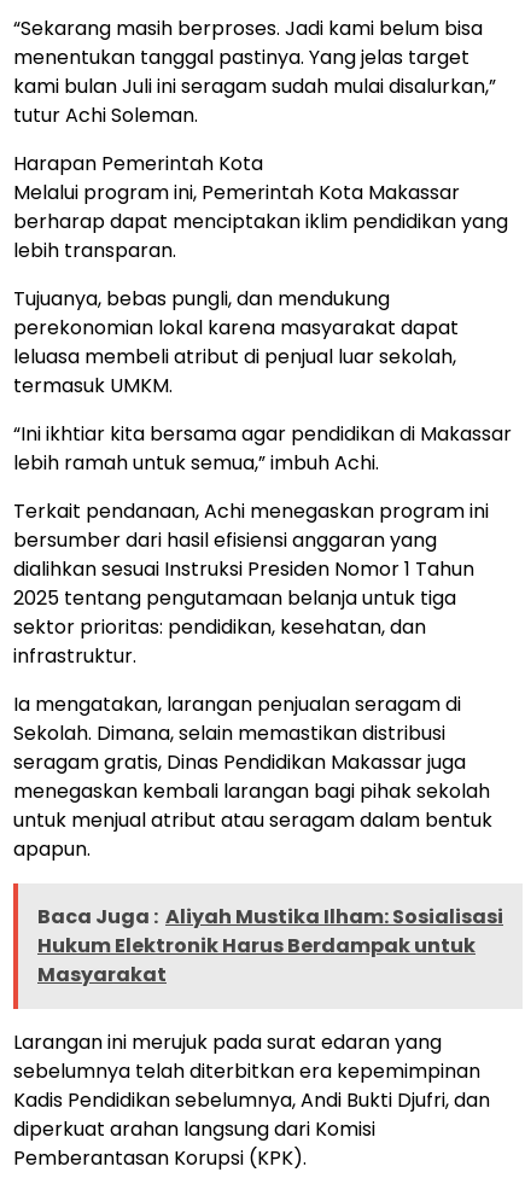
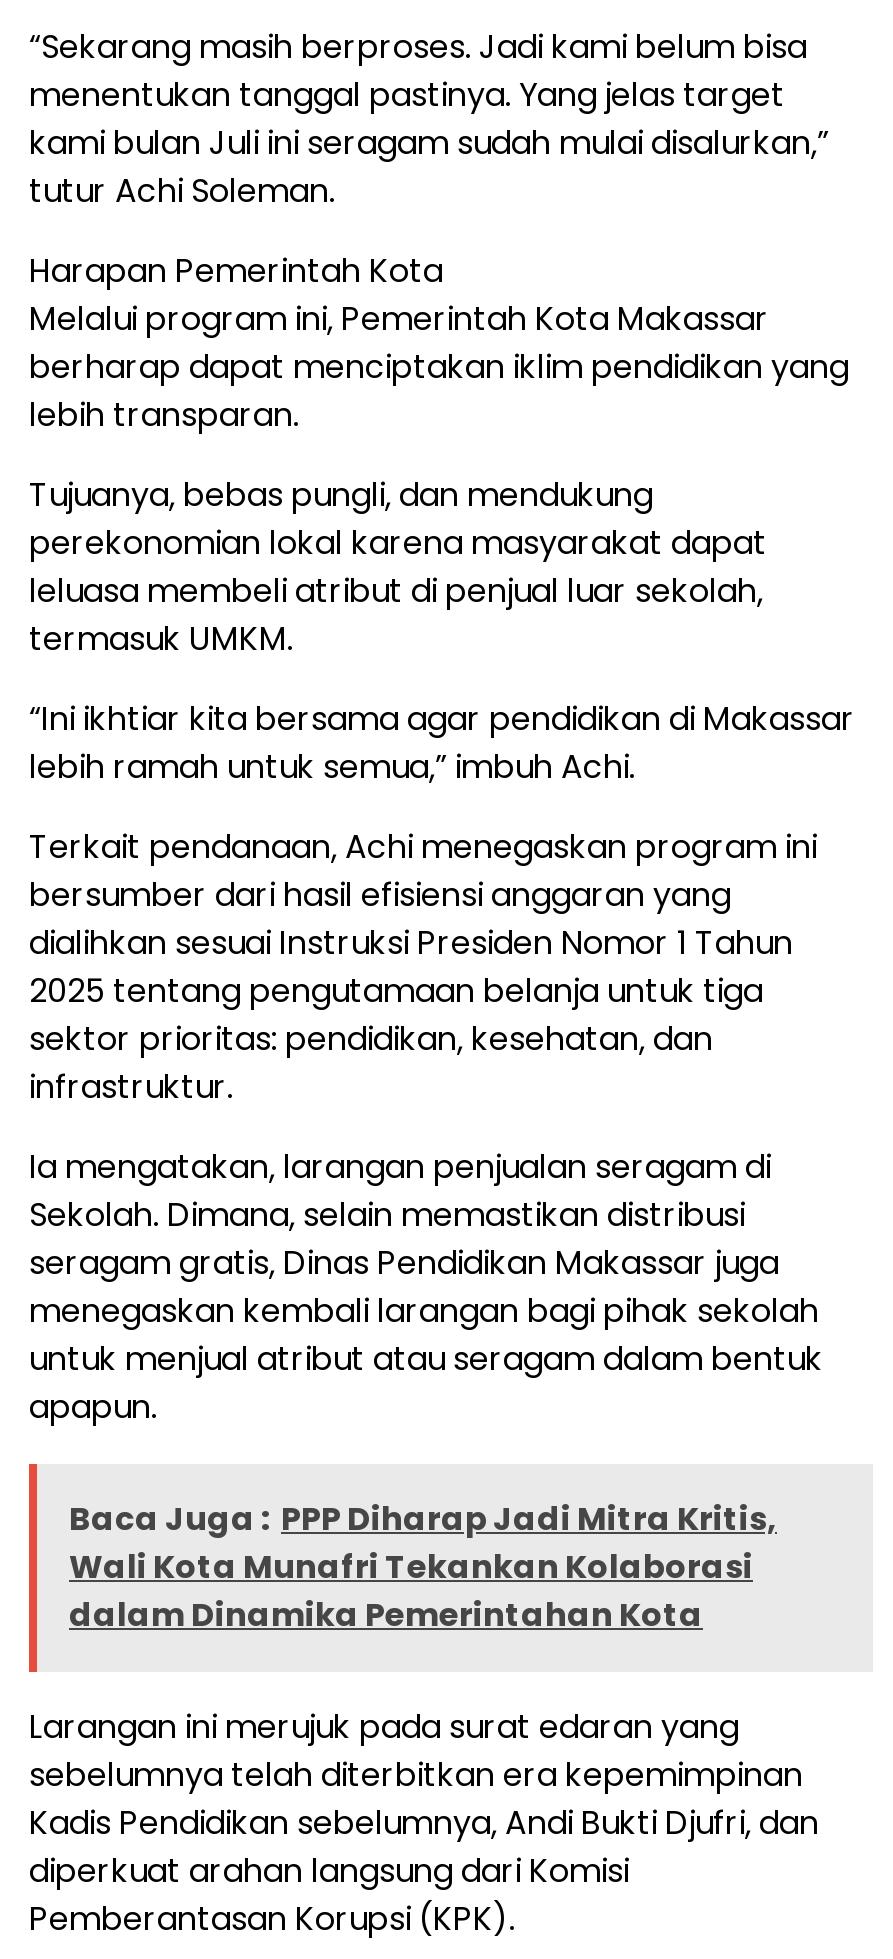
- Baca Juga : Aliyah Mustika Ilham: Sosialisasi
- Hukum Elektronik Harus Berdampak untuk
- Masyarakat
+ Baca Juga : PPP Diharap Jadi Mitra Kritis,
+ Wali Kota Munafri Tekankan Kolaborasi
+ dalam Dinamika Pemerintahan Kota
